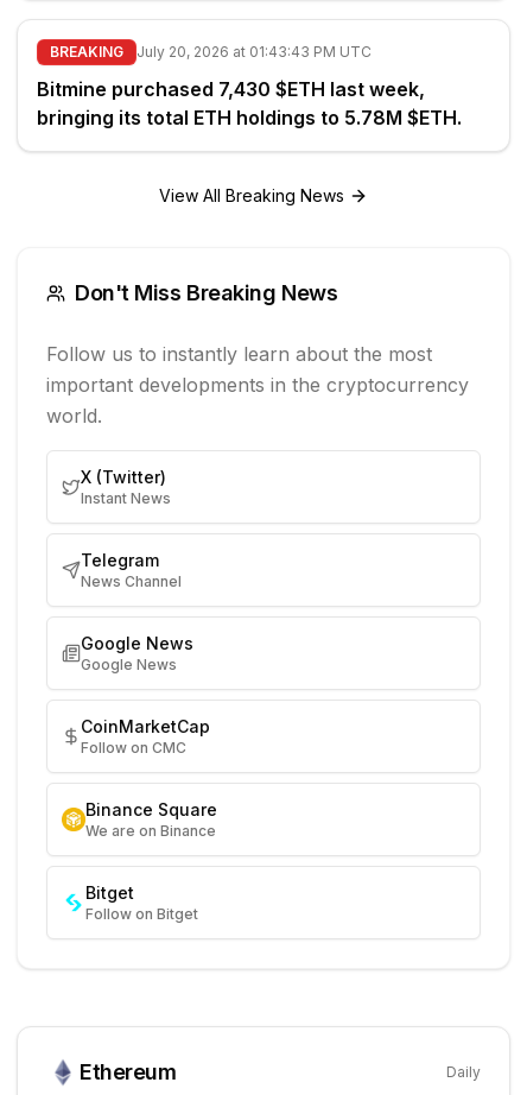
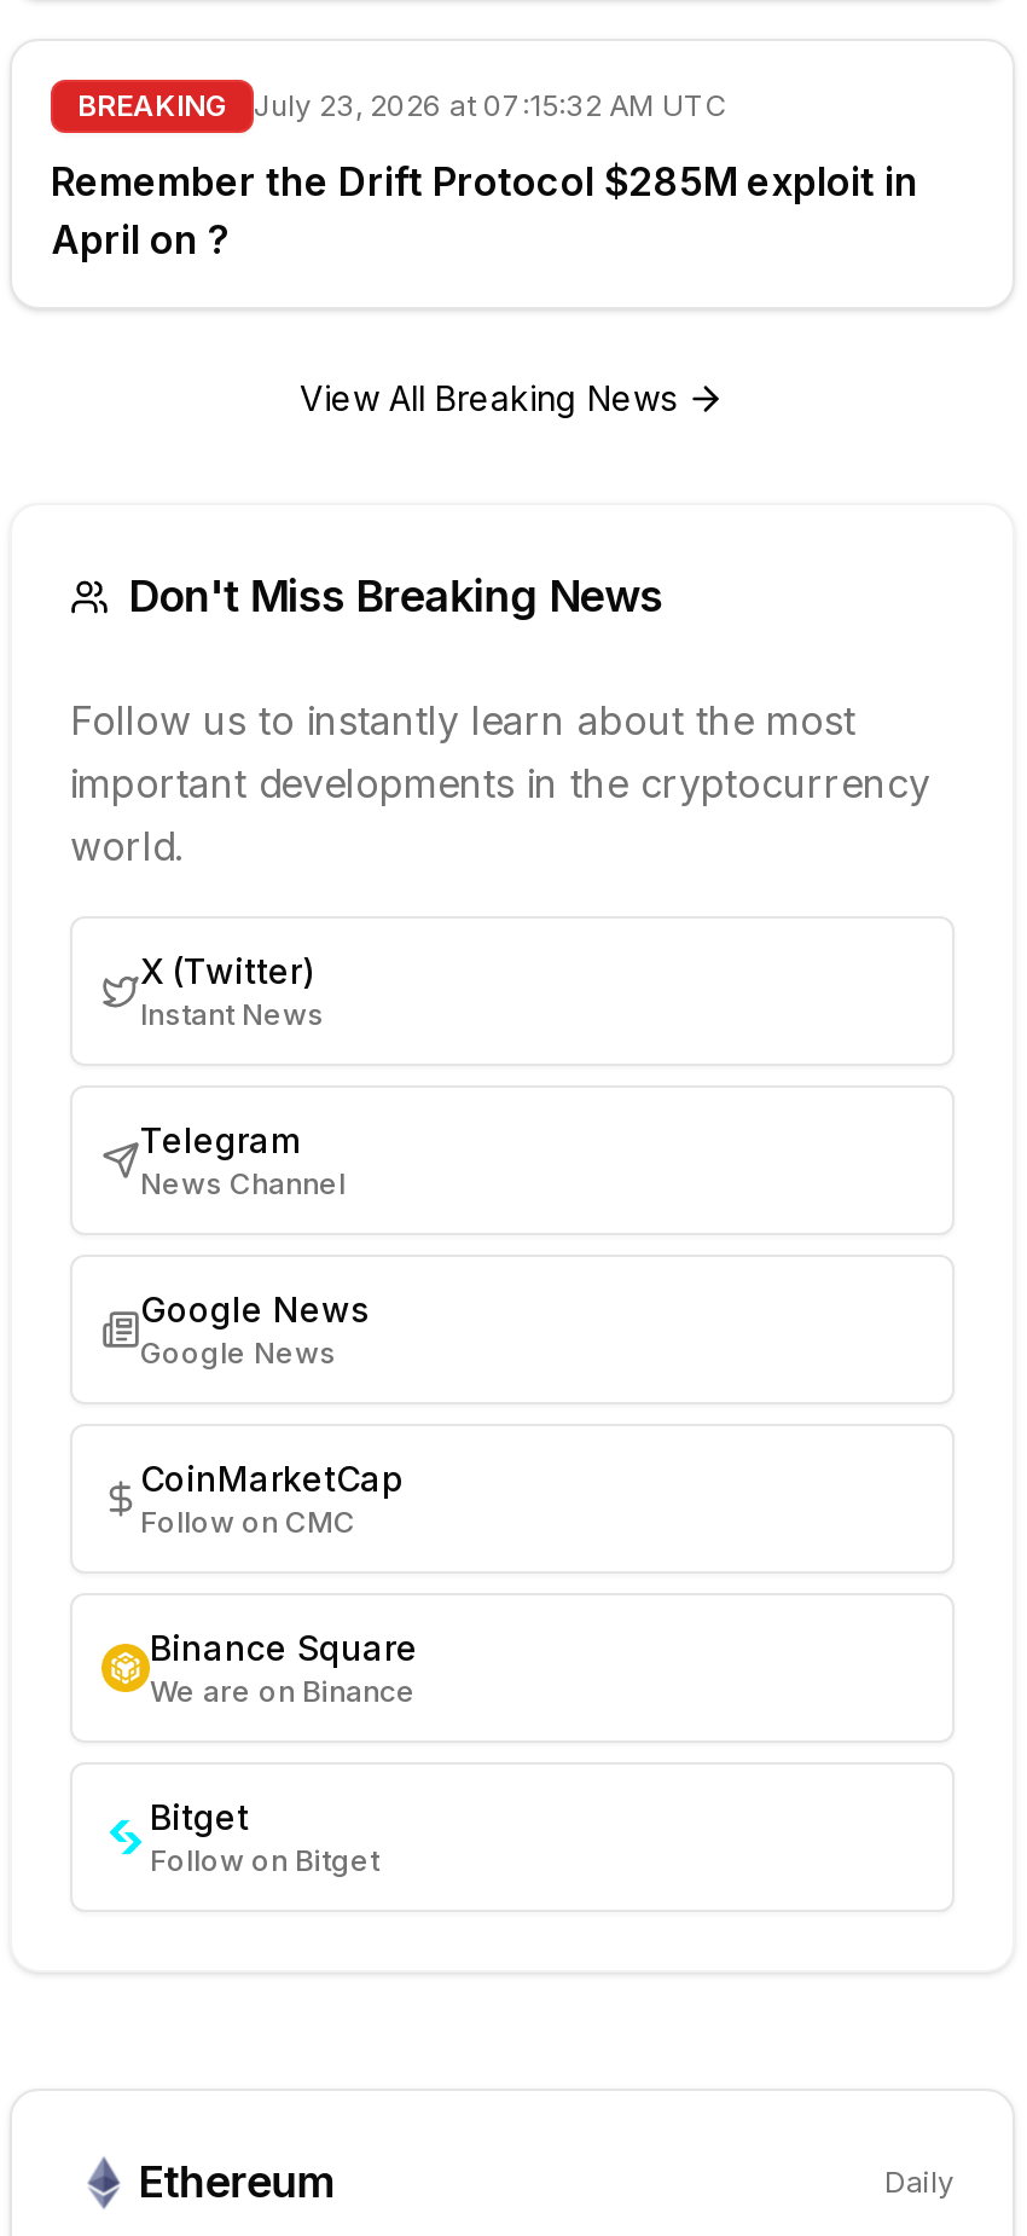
- BREAKING July 20, 2026 at 01:43:43 PM UTC
+ BREAKING July 23, 2026 at 07:15:32 AM UTC

- Bitmine purchased 7,430 $ETH last week,
- bringing its total ETH holdings to 5.78M $ETH.
+ Remember the Drift Protocol $285M exploit in
+ April on ?
